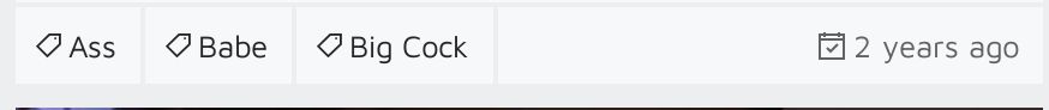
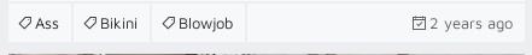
- Babe
- Big Cock
+ Bikini
+ Blowjob
